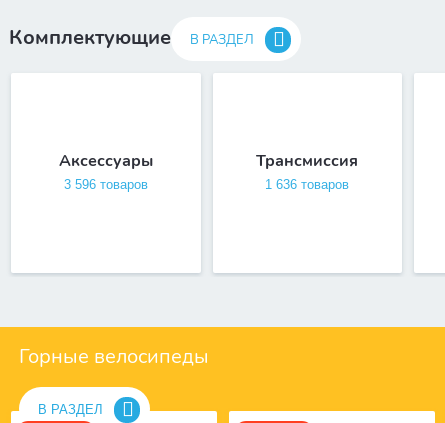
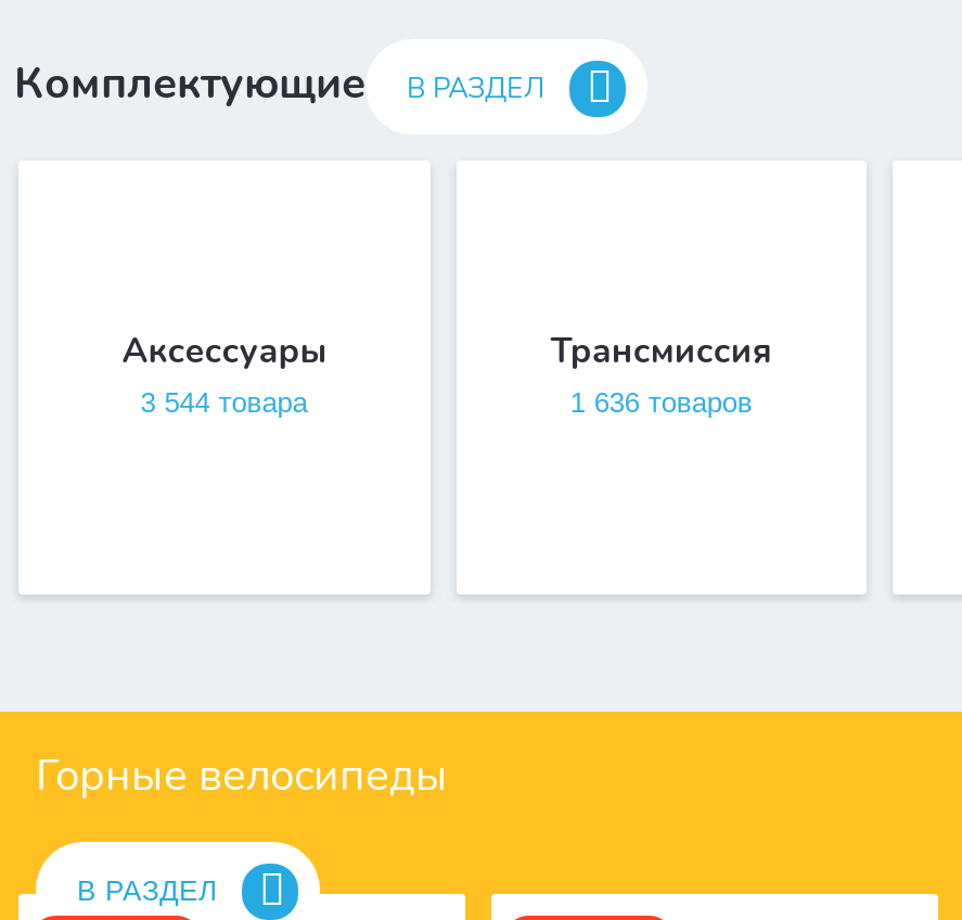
- 3 596 товаров
+ 3 544 товара
